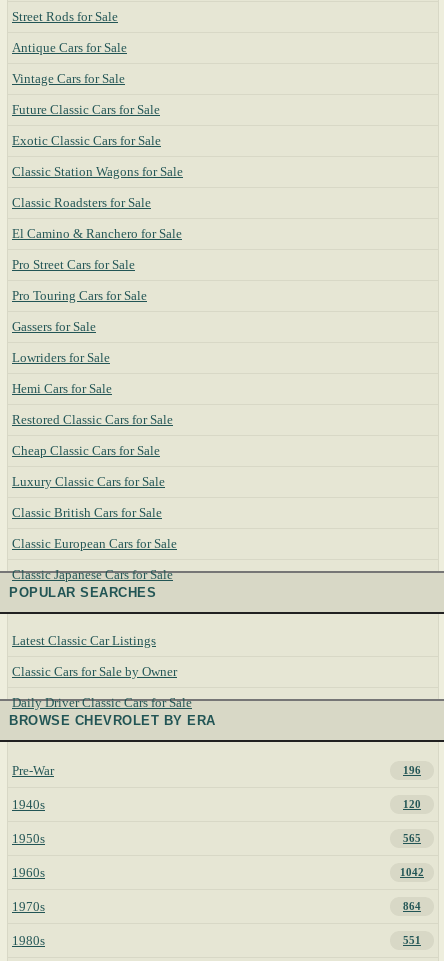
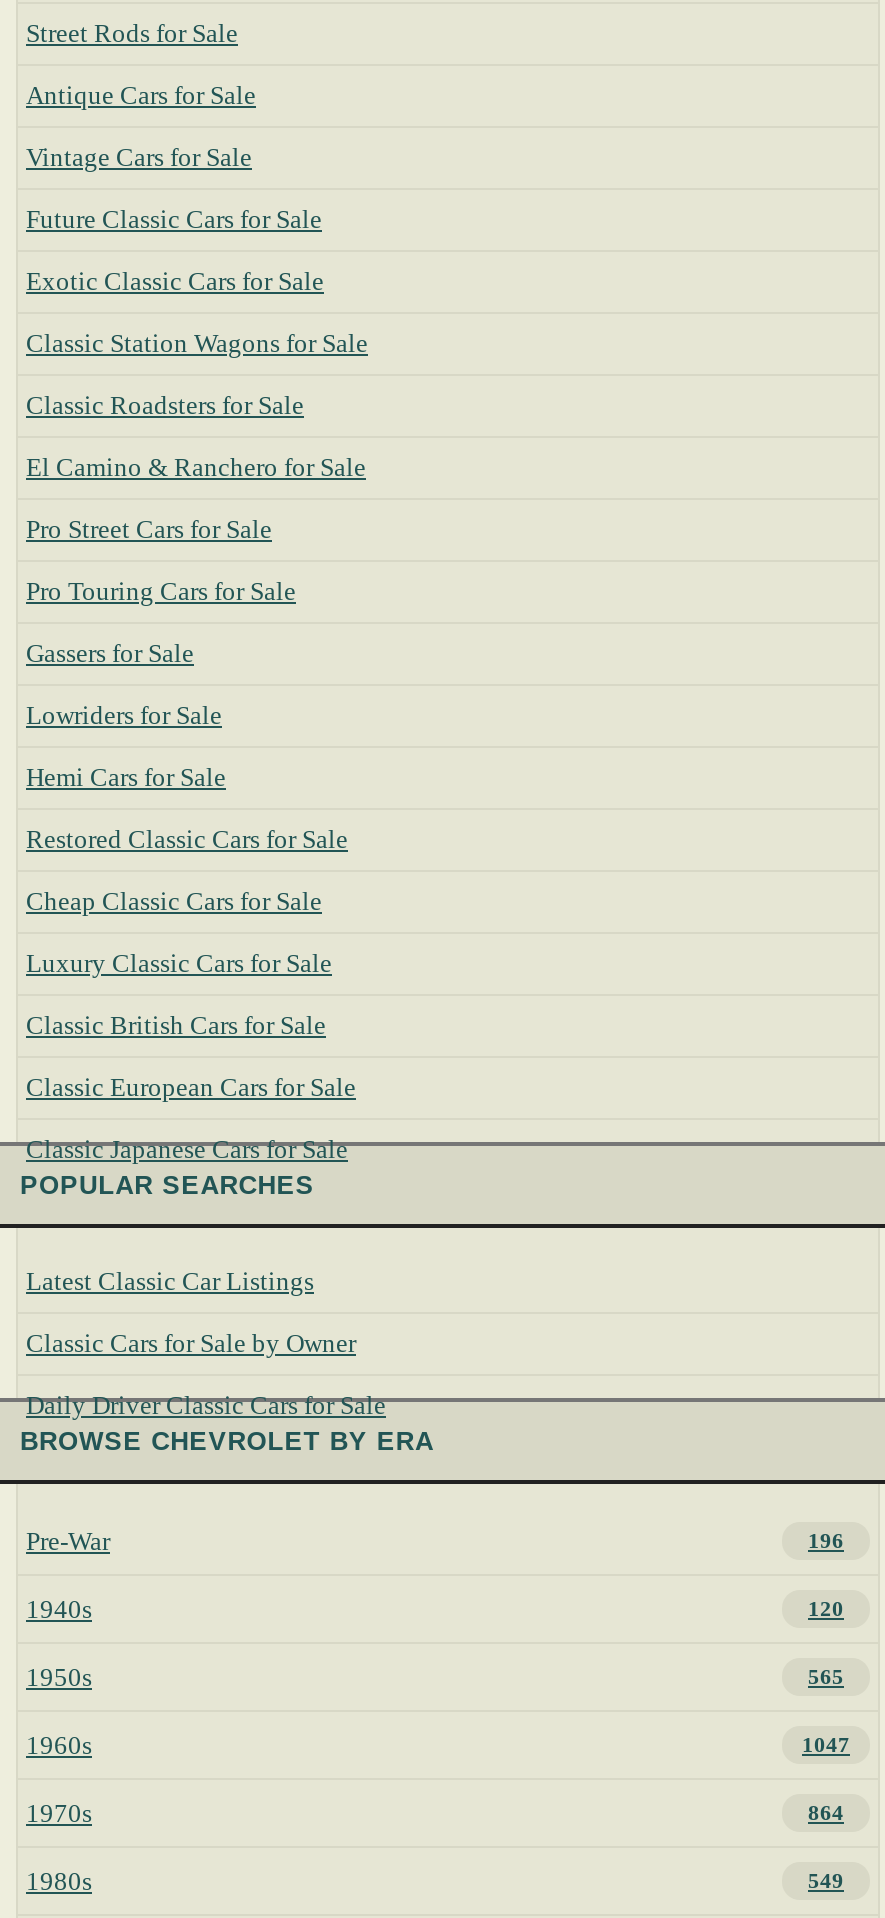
- 1042
+ 1047

- 551
+ 549
